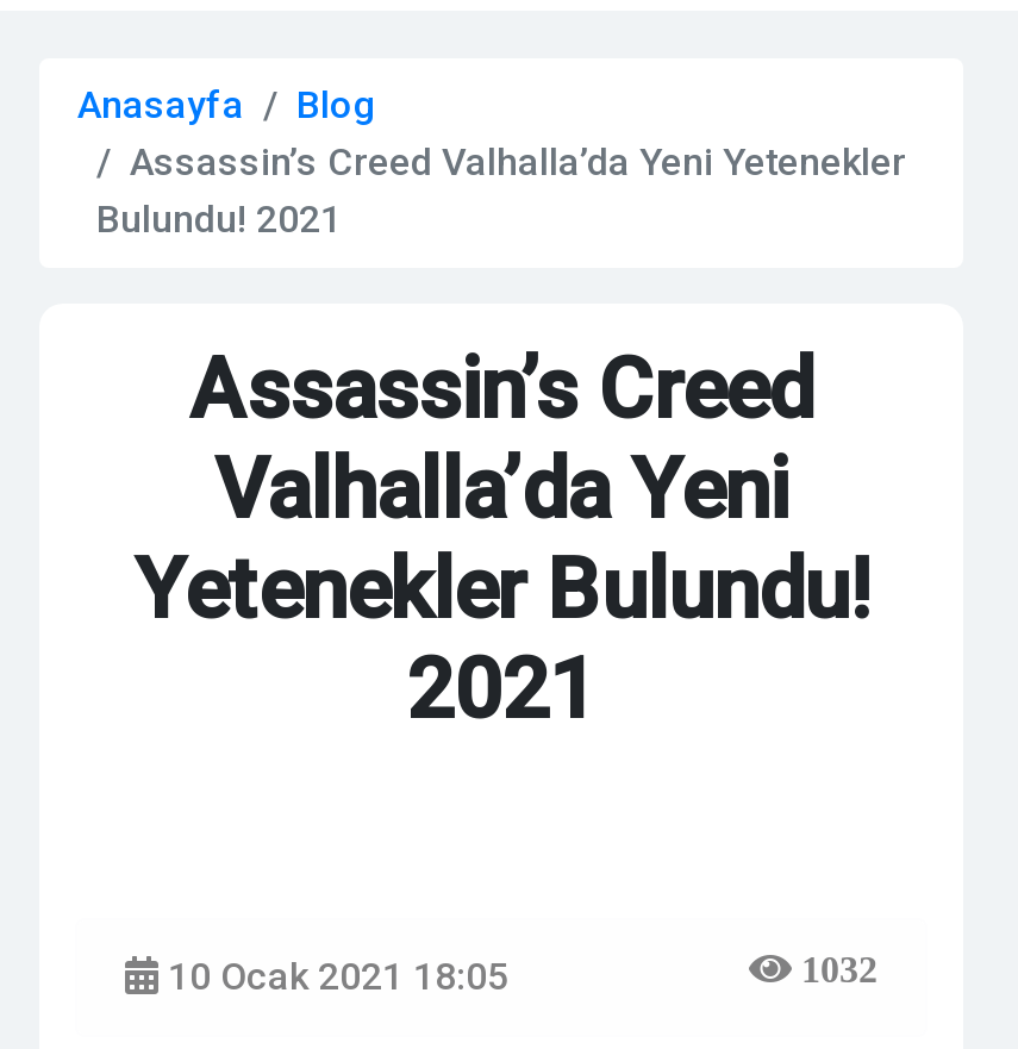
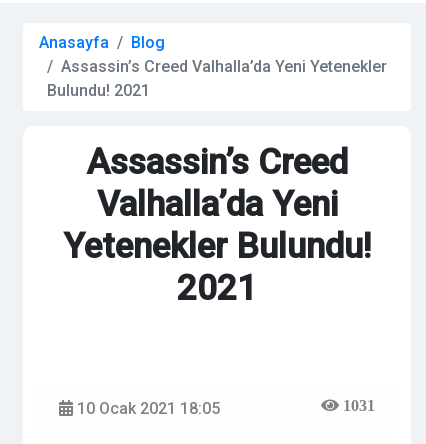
- 1032
+ 1031
